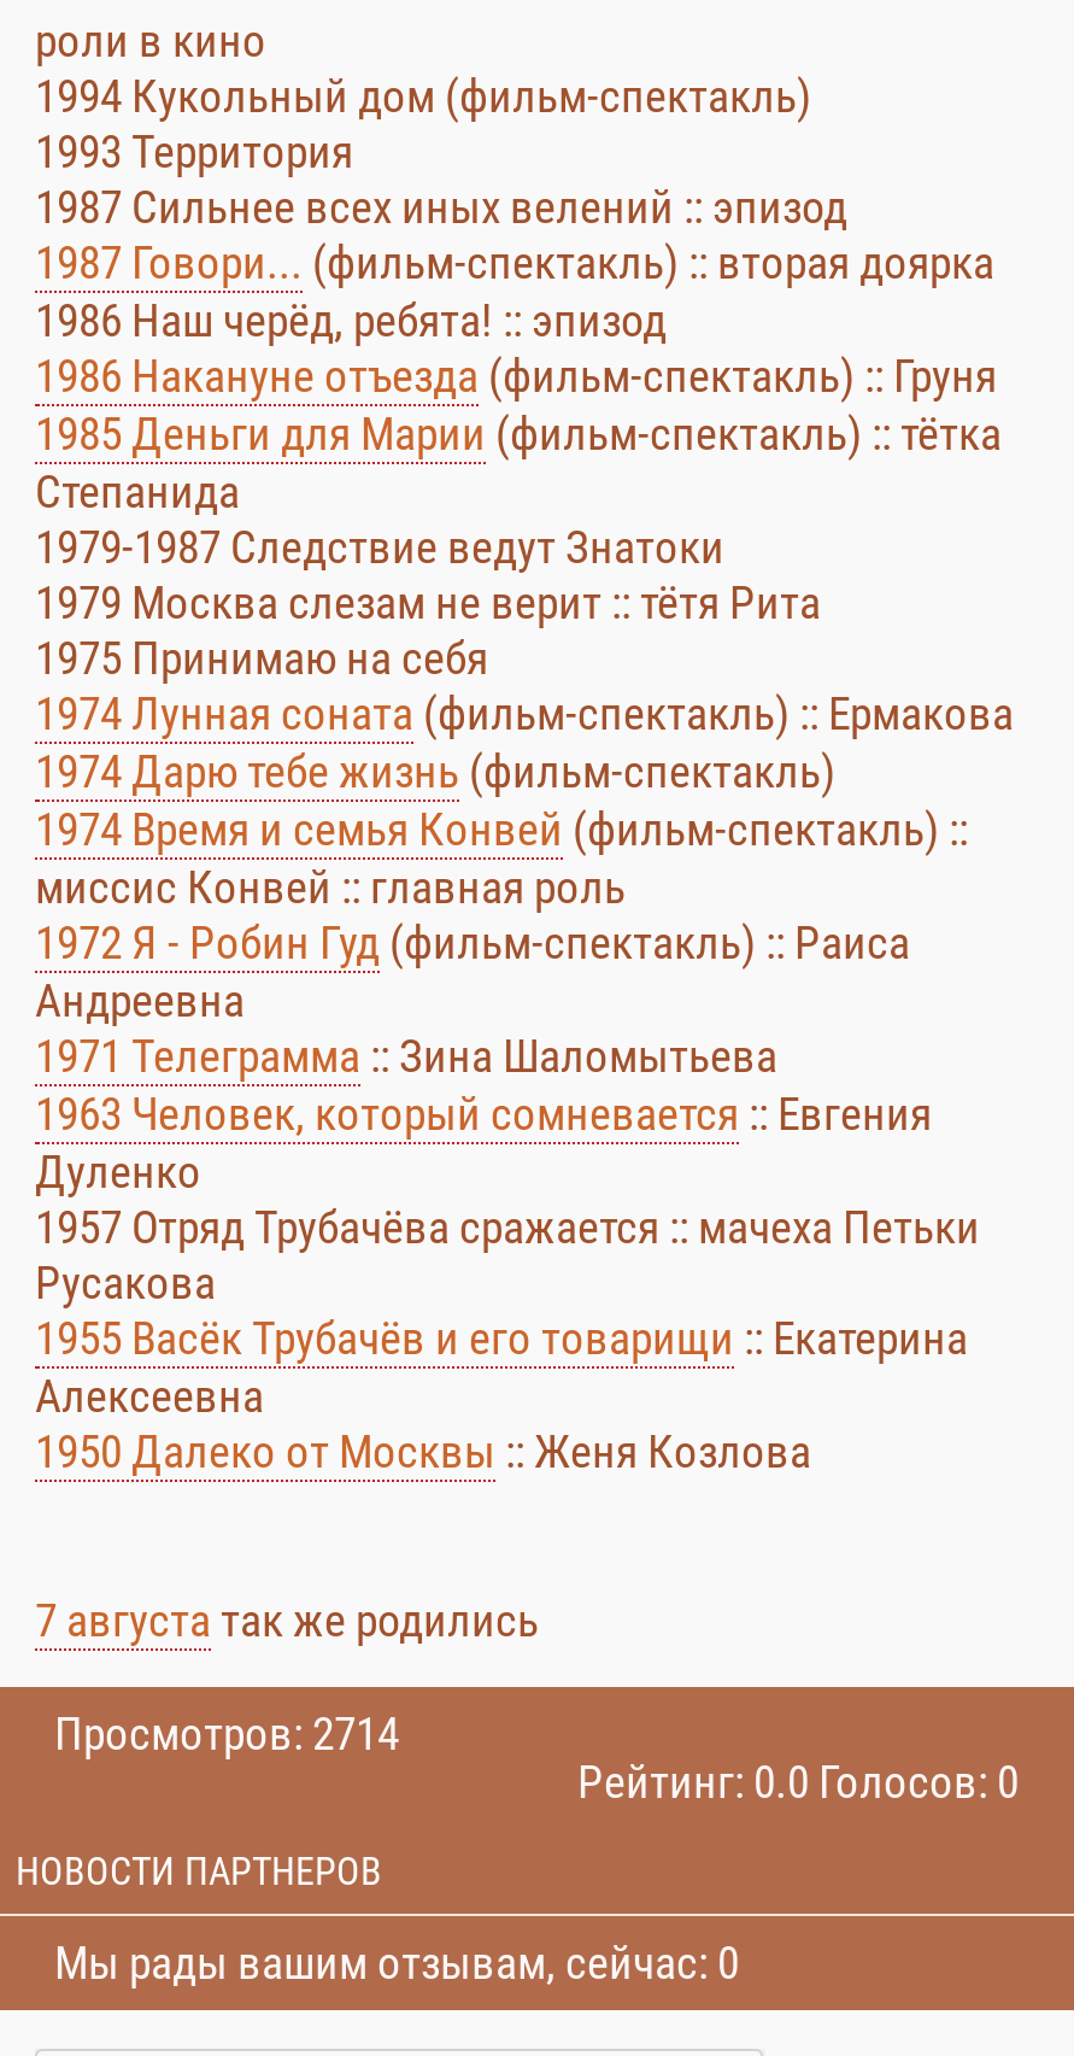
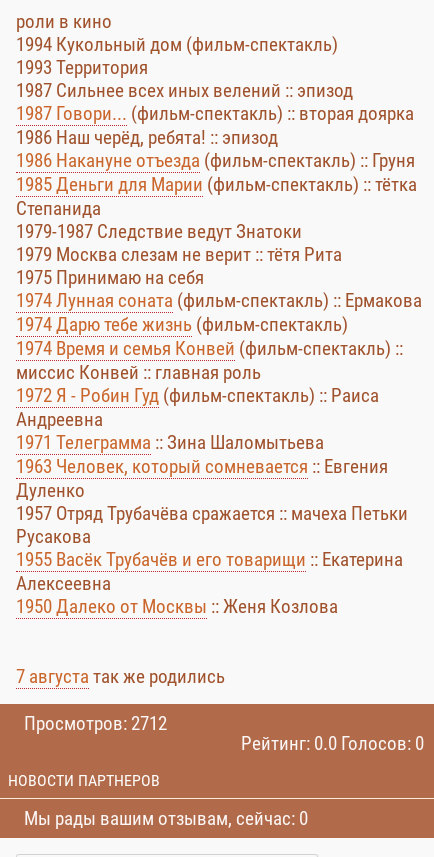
- Просмотров: 2714
+ Просмотров: 2712
